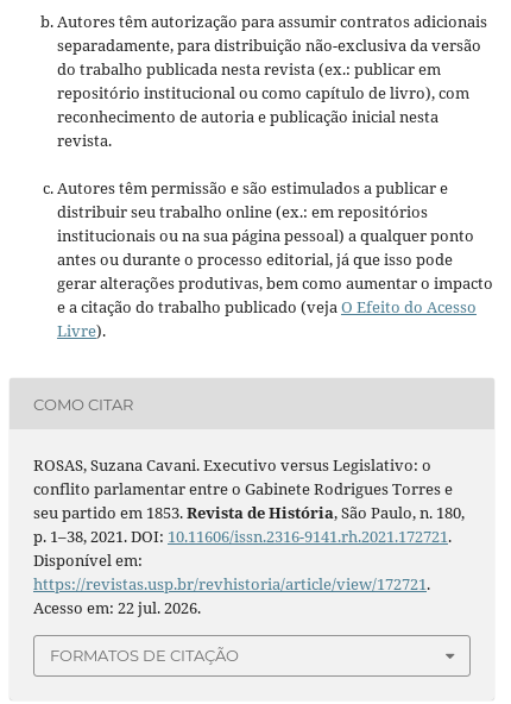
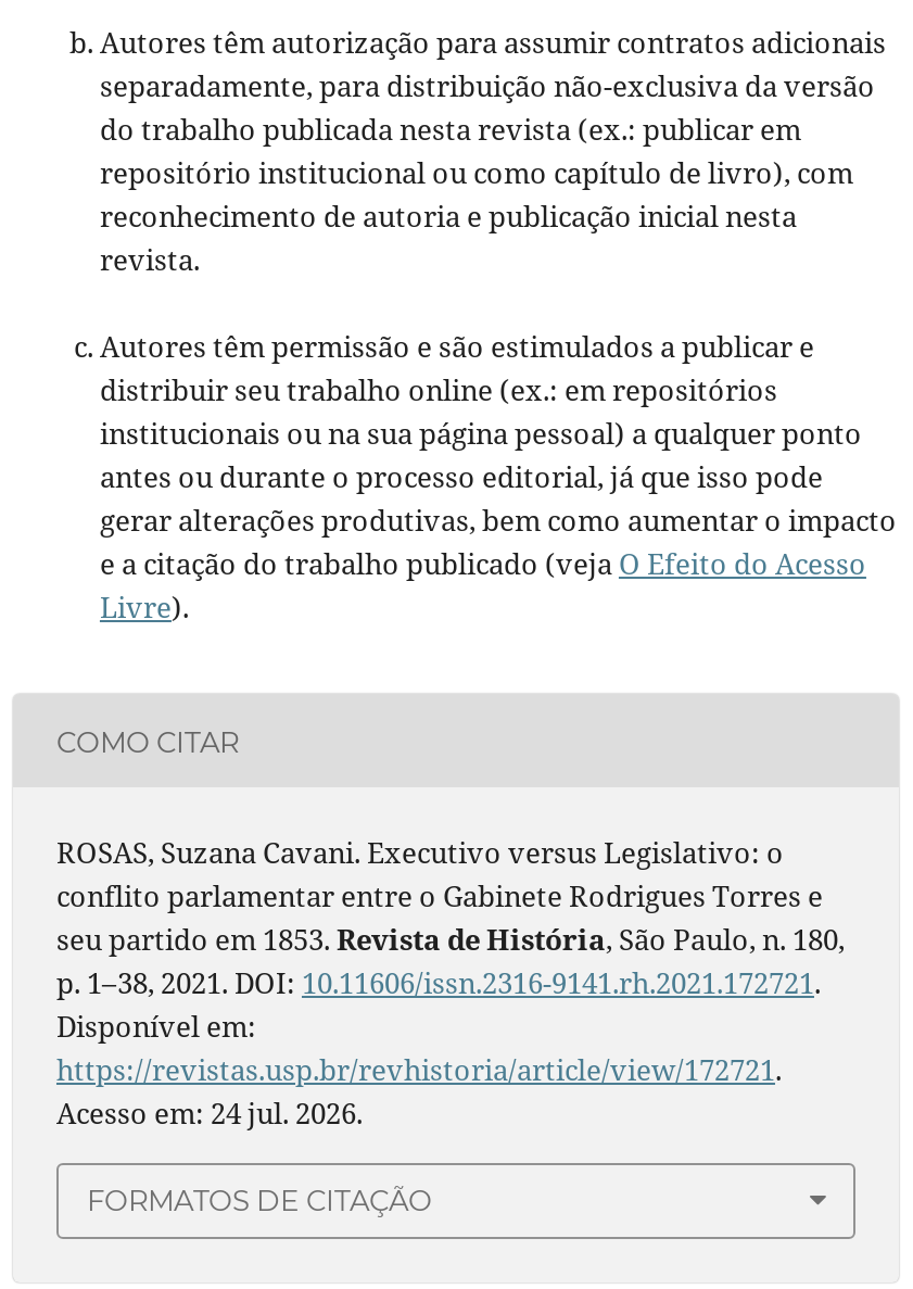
- Acesso em: 22 jul. 2026.
+ Acesso em: 24 jul. 2026.
